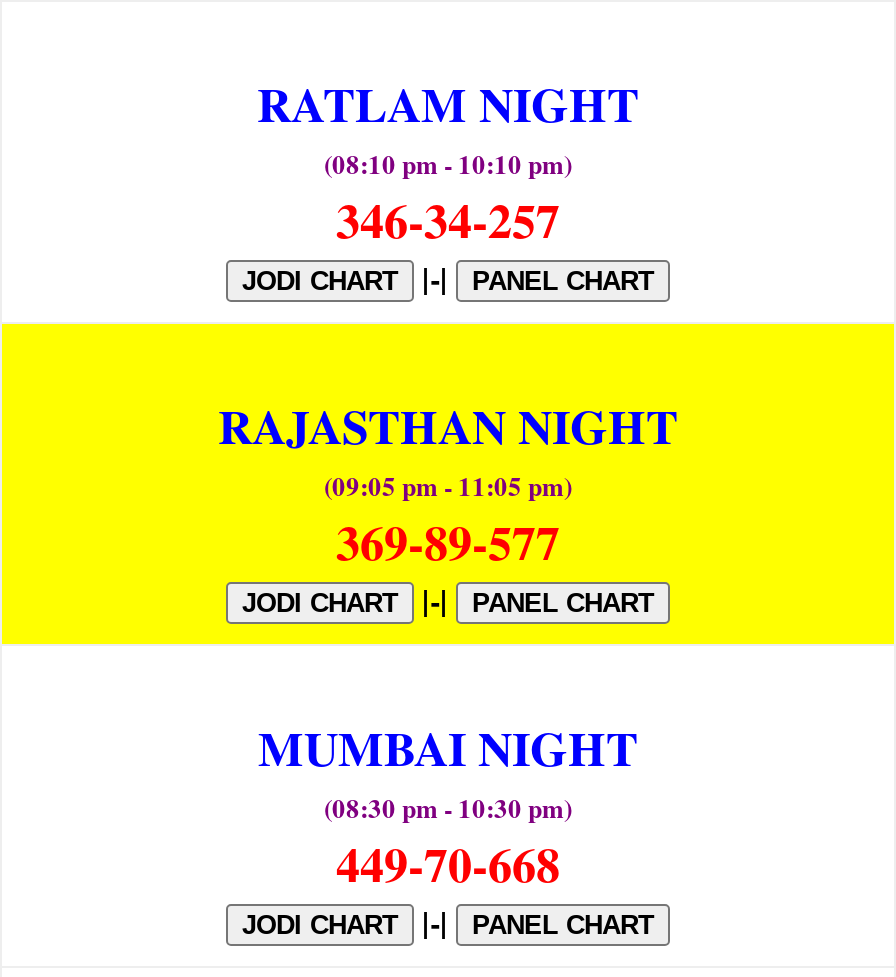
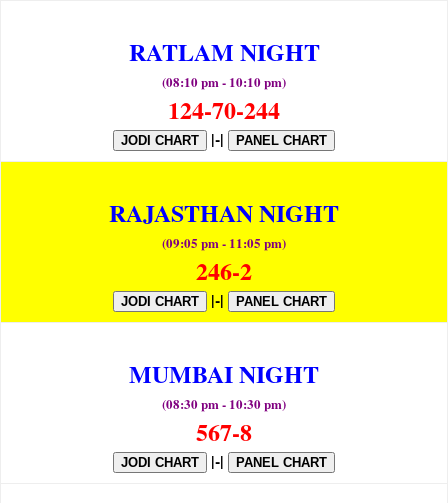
- 346-34-257
+ 124-70-244

- 369-89-577
+ 246-2

- 449-70-668
+ 567-8
